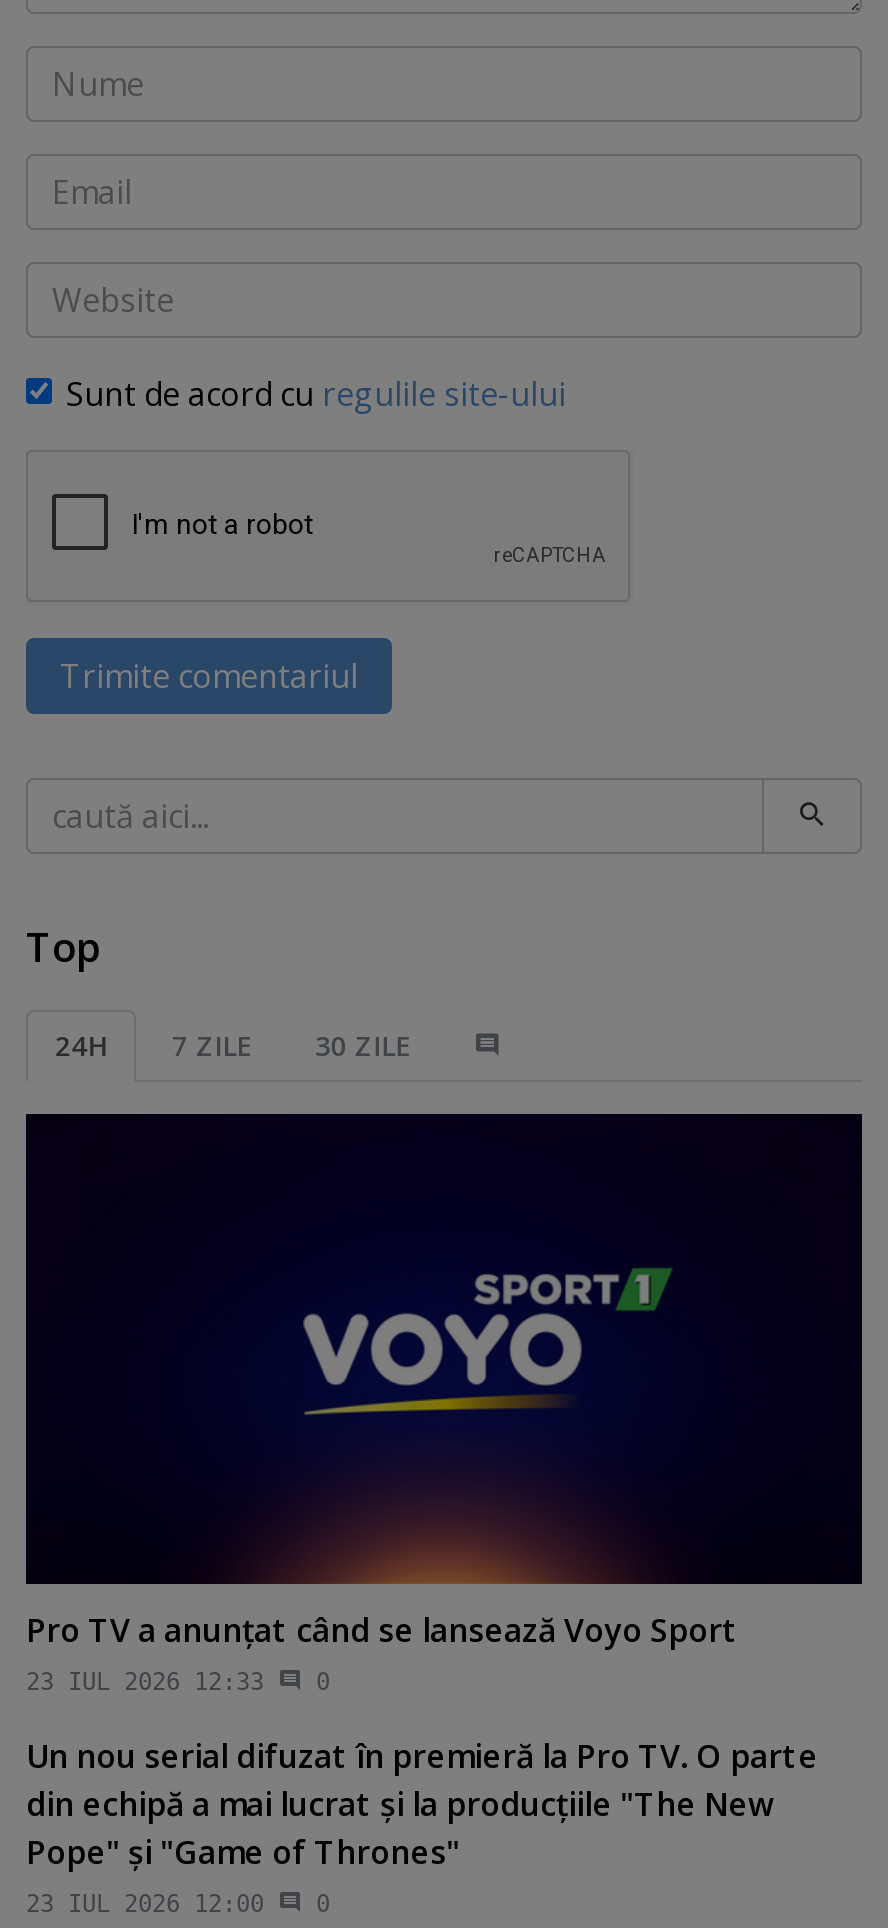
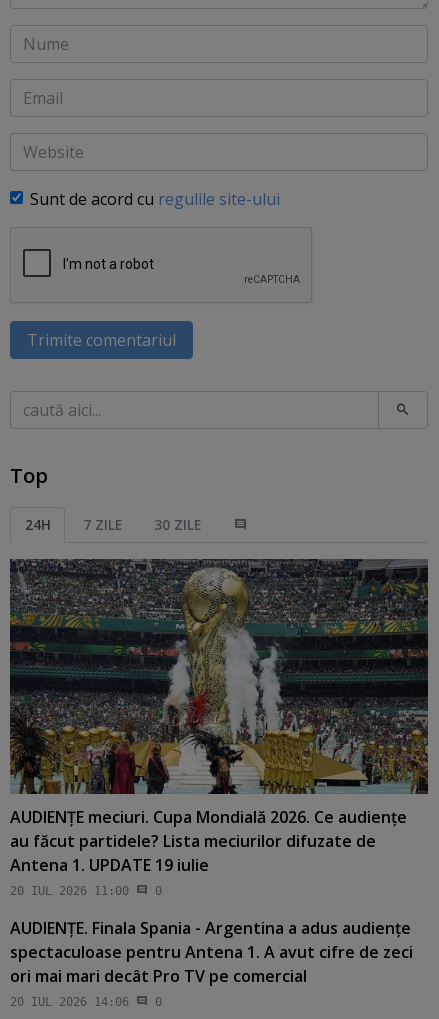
- [image]
- Pro TV a anunţat când se lansează Voyo Sport
- 23 IUL 2026 12:33
+ [image]
+ AUDIENŢE meciuri. Cupa Mondială 2026. Ce audienţe
+ au făcut partidele? Lista meciurilor difuzate de
+ Antena 1. UPDATE 19 iulie
+ 20 IUL 2026 11:00

- Un nou serial difuzat în premieră la Pro TV. O parte
- din echipă a mai lucrat şi la producţiile "The New
- Pope" şi "Game of Thrones"
- 23 IUL 2026 12:00
+ AUDIENŢE. Finala Spania - Argentina a adus audienţe
+ spectaculoase pentru Antena 1. A avut cifre de zeci
+ ori mai mari decât Pro TV pe comercial
+ 20 IUL 2026 14:06
